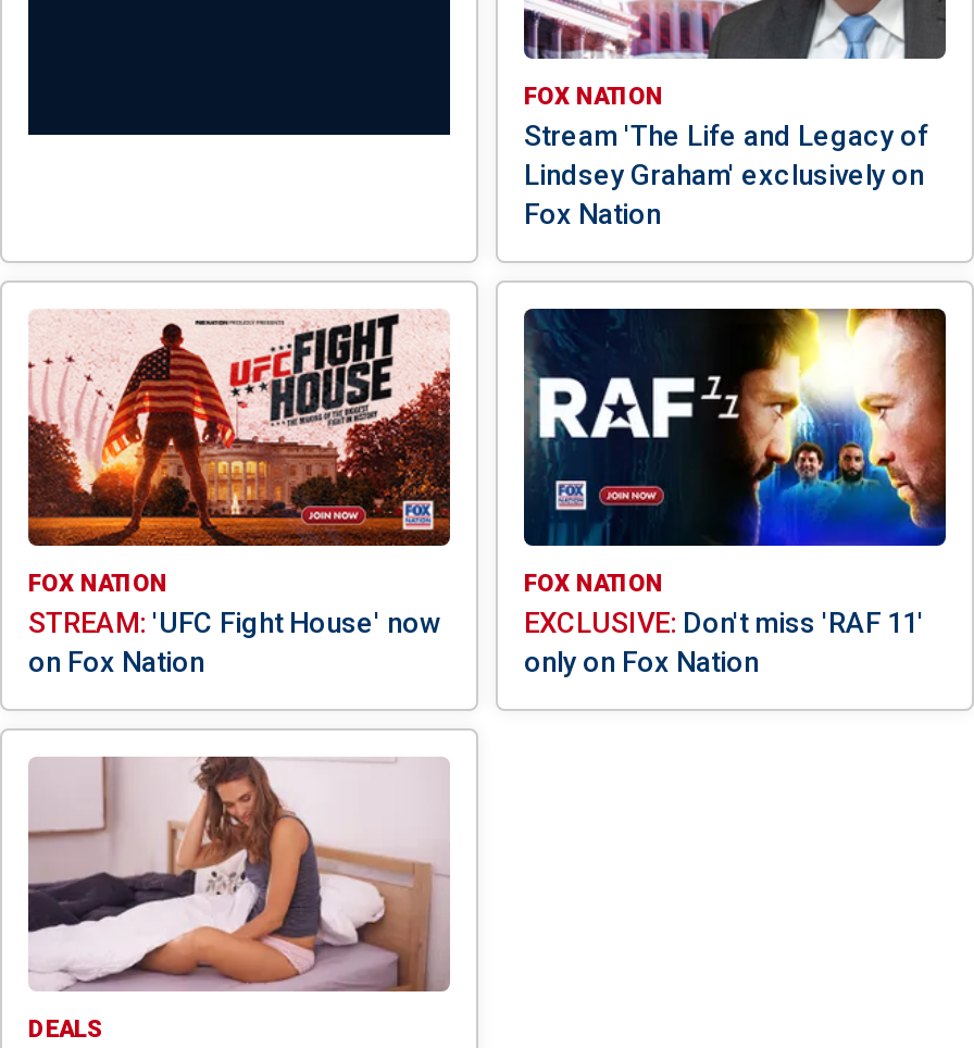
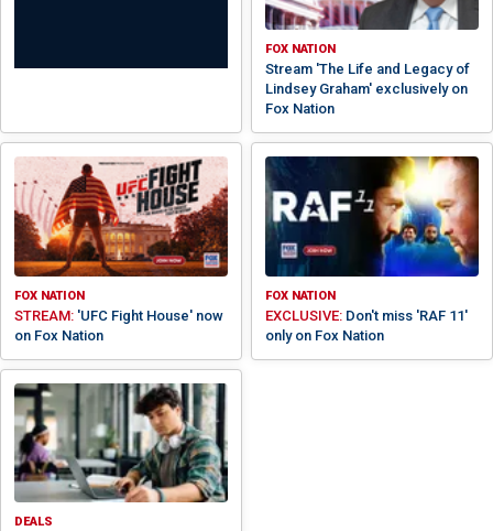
- [image]
+ [image]
